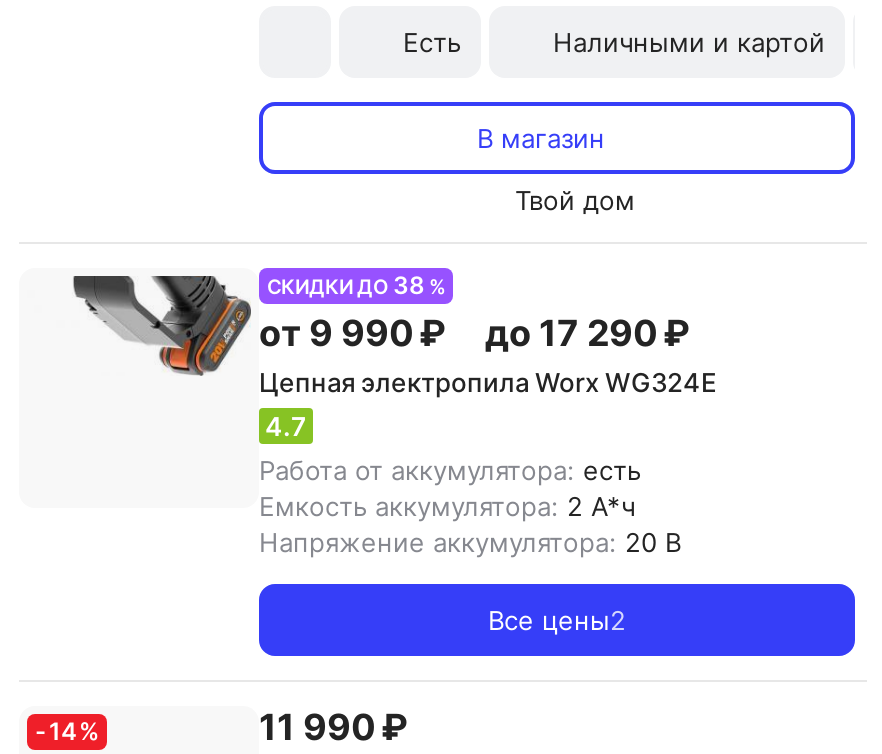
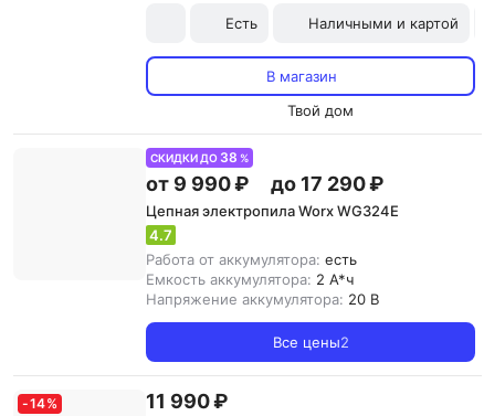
- [image]
